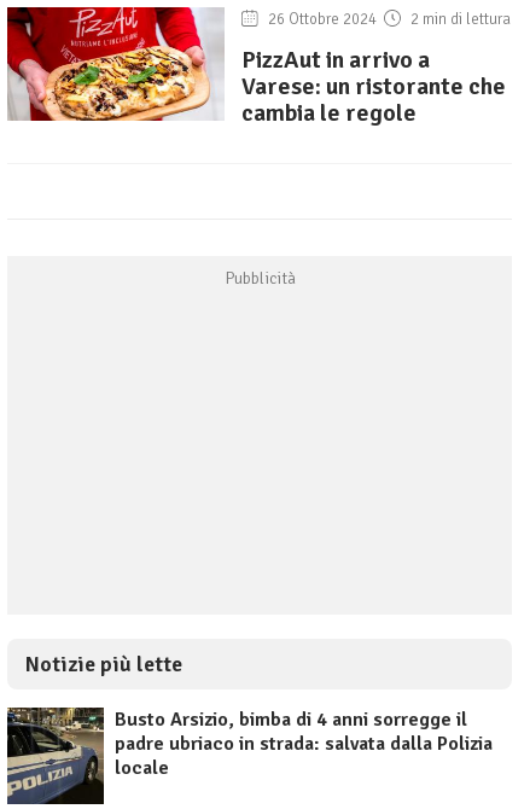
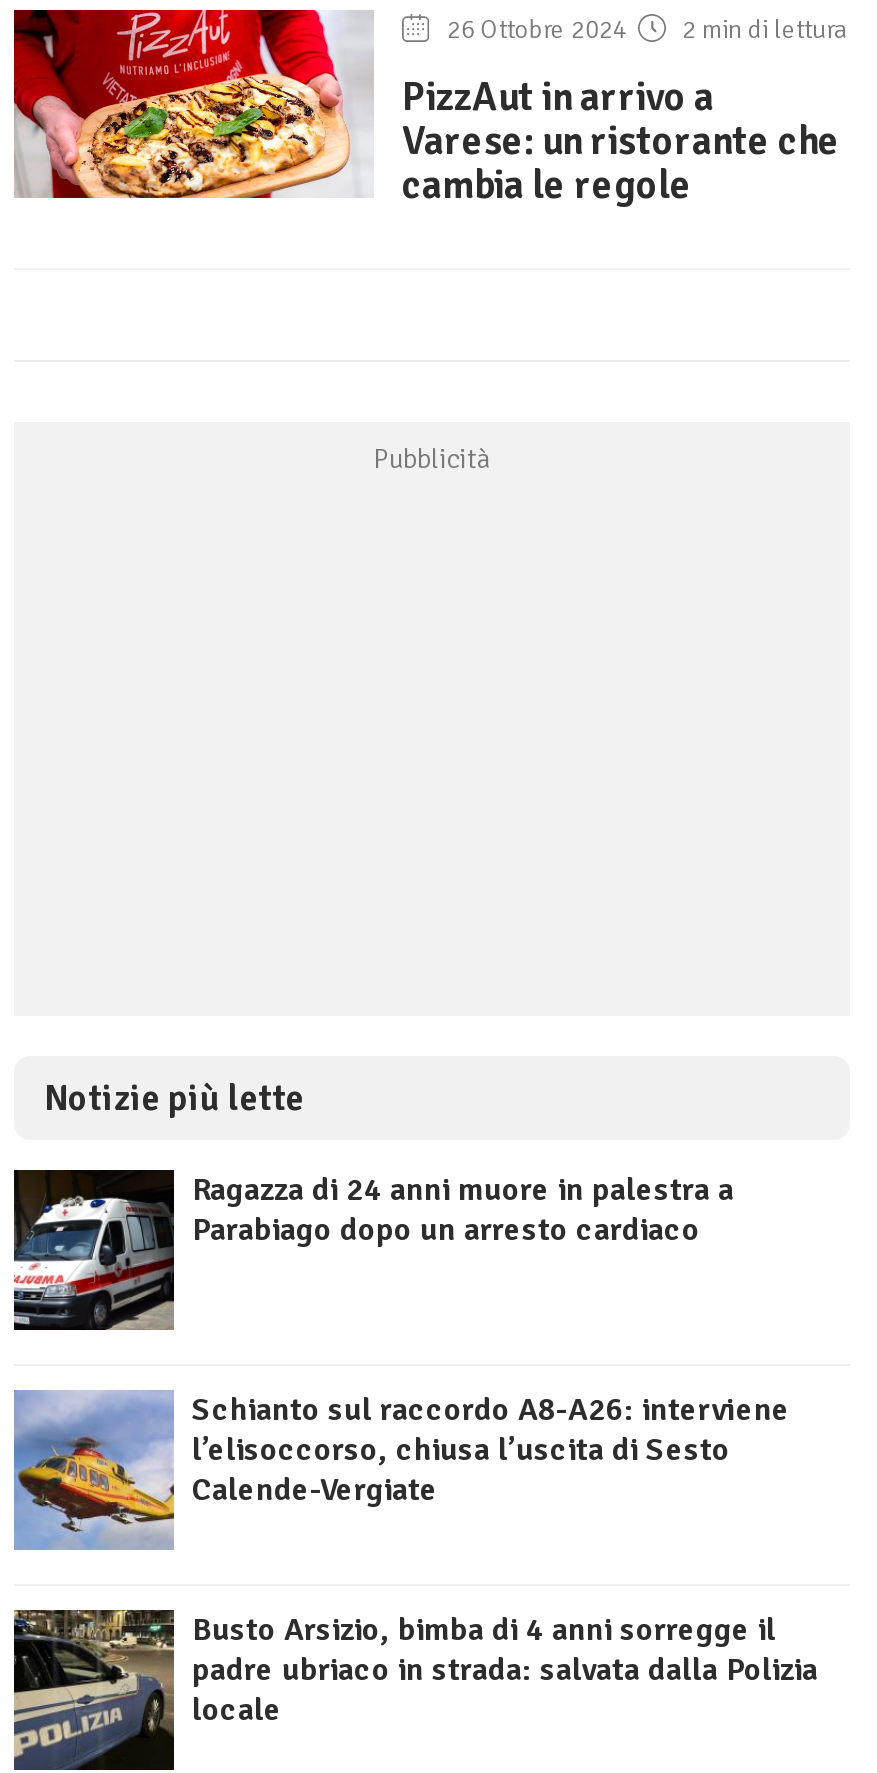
+ [image]
+ Ragazza di 24 anni muore in palestra a
+ Parabiago dopo un arresto cardiaco

+ [image]
+ Schianto sul raccordo A8-A26: interviene
+ l’elisoccorso, chiusa l’uscita di Sesto
+ Calende-Vergiate
